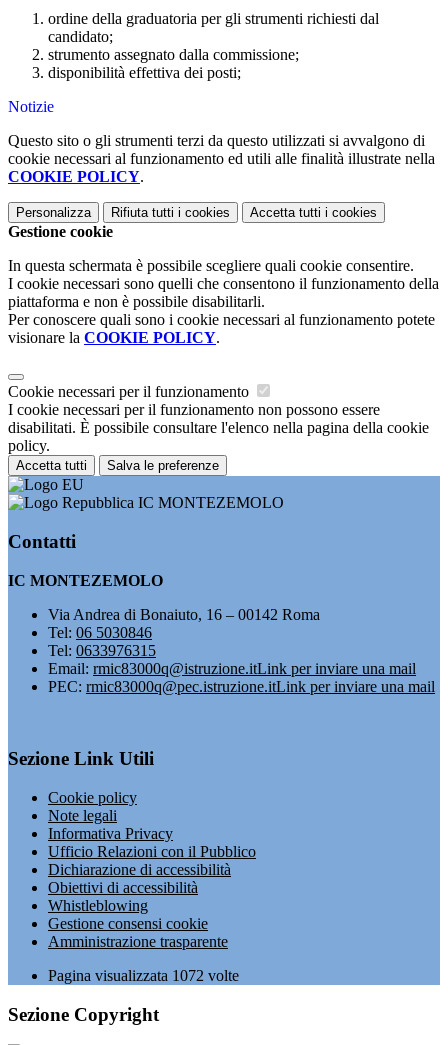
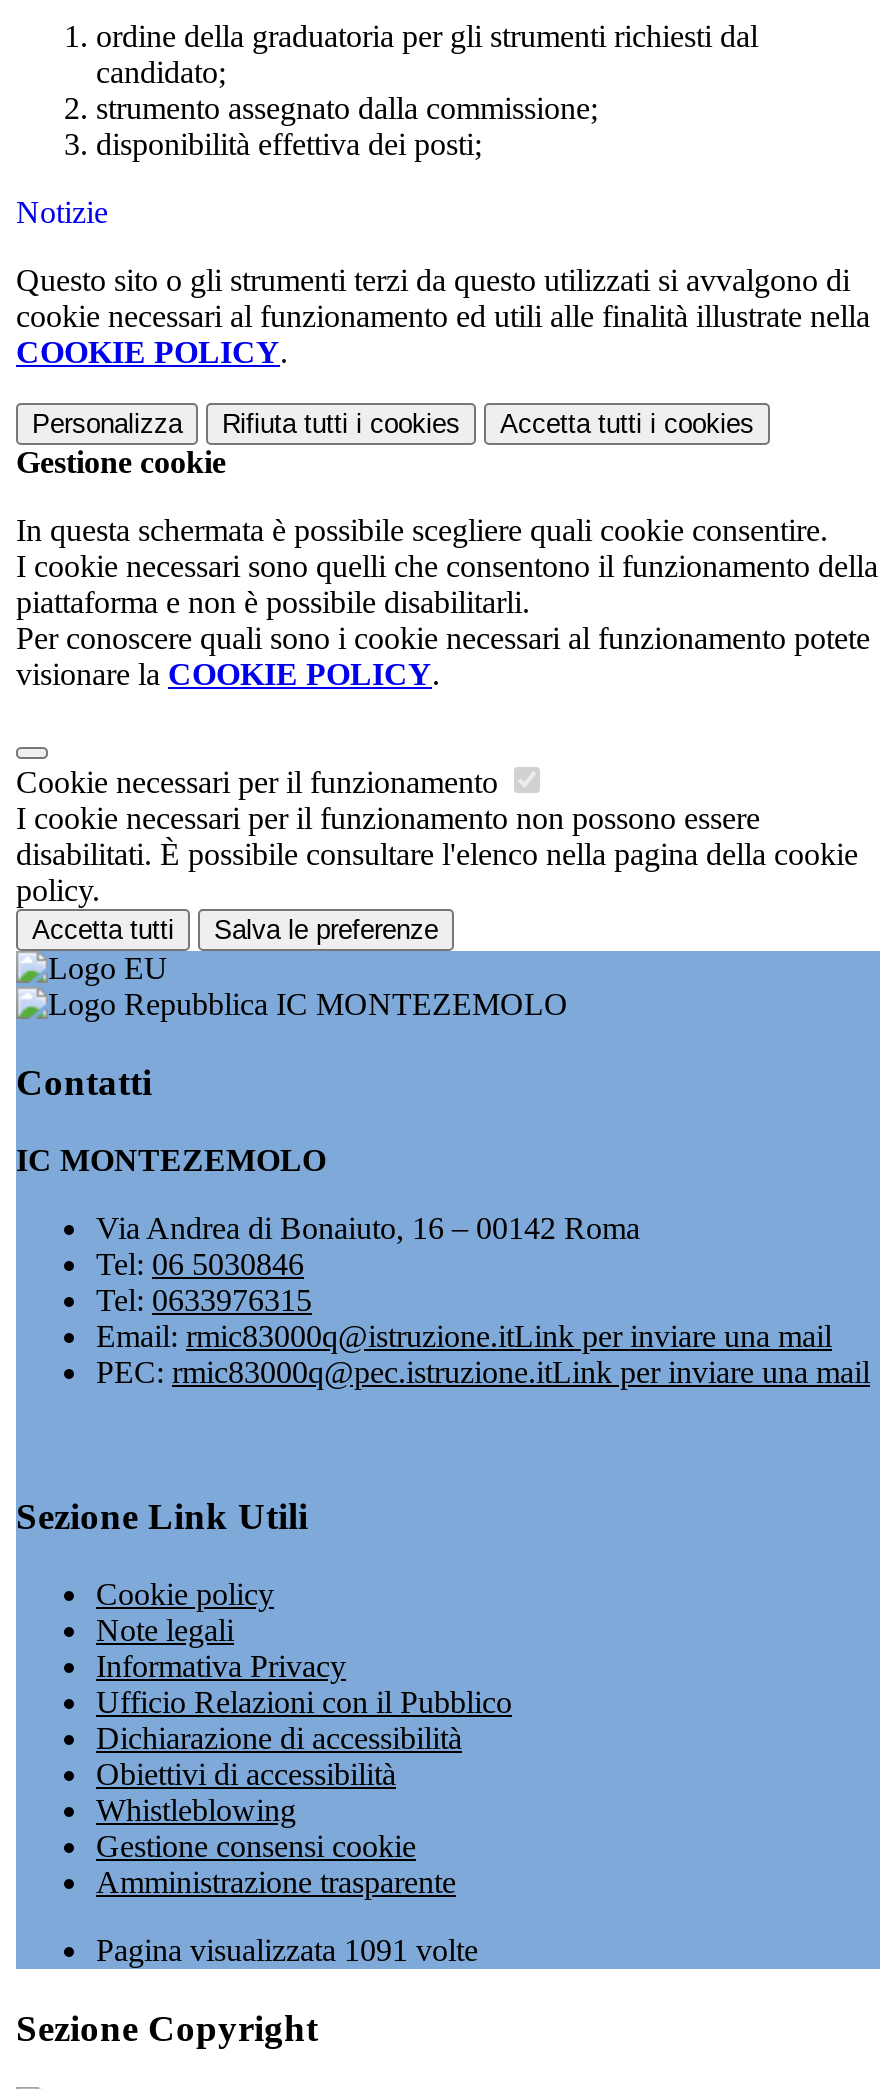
- Pagina visualizzata 1072 volte
+ Pagina visualizzata 1091 volte
